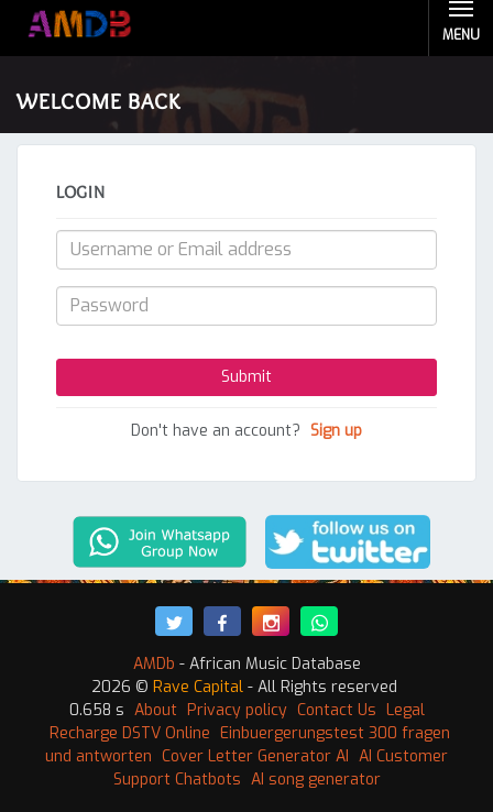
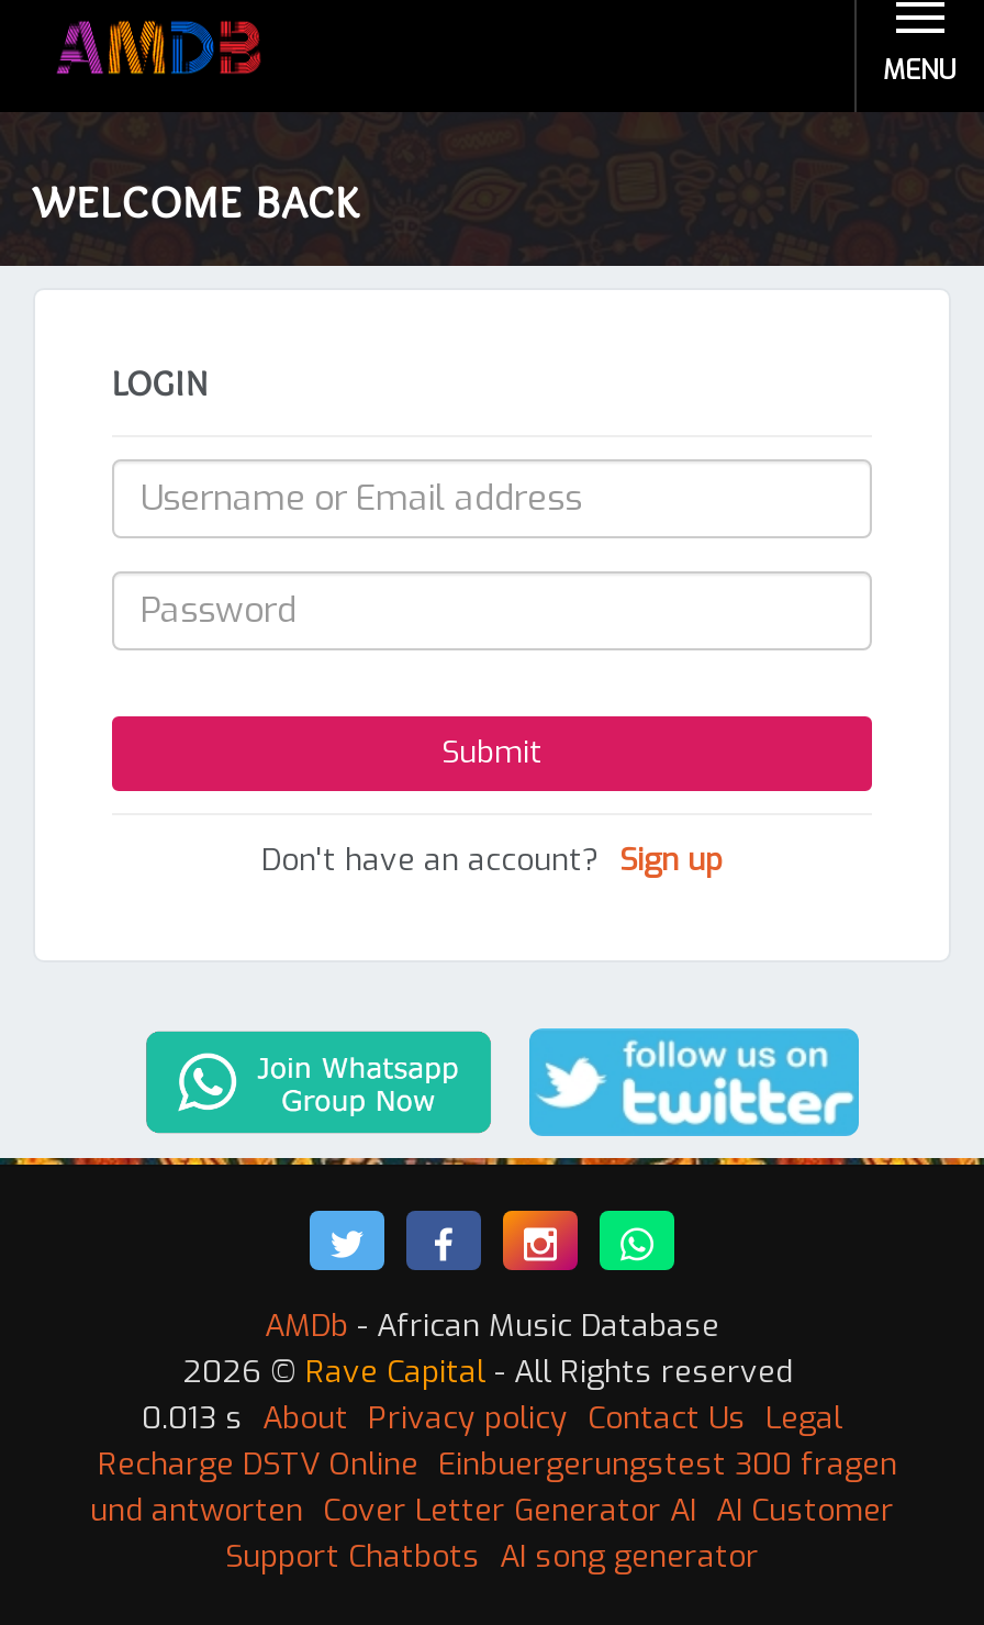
- 0.658 s About Privacy policy Contact Us Legal
+ 0.013 s About Privacy policy Contact Us Legal
